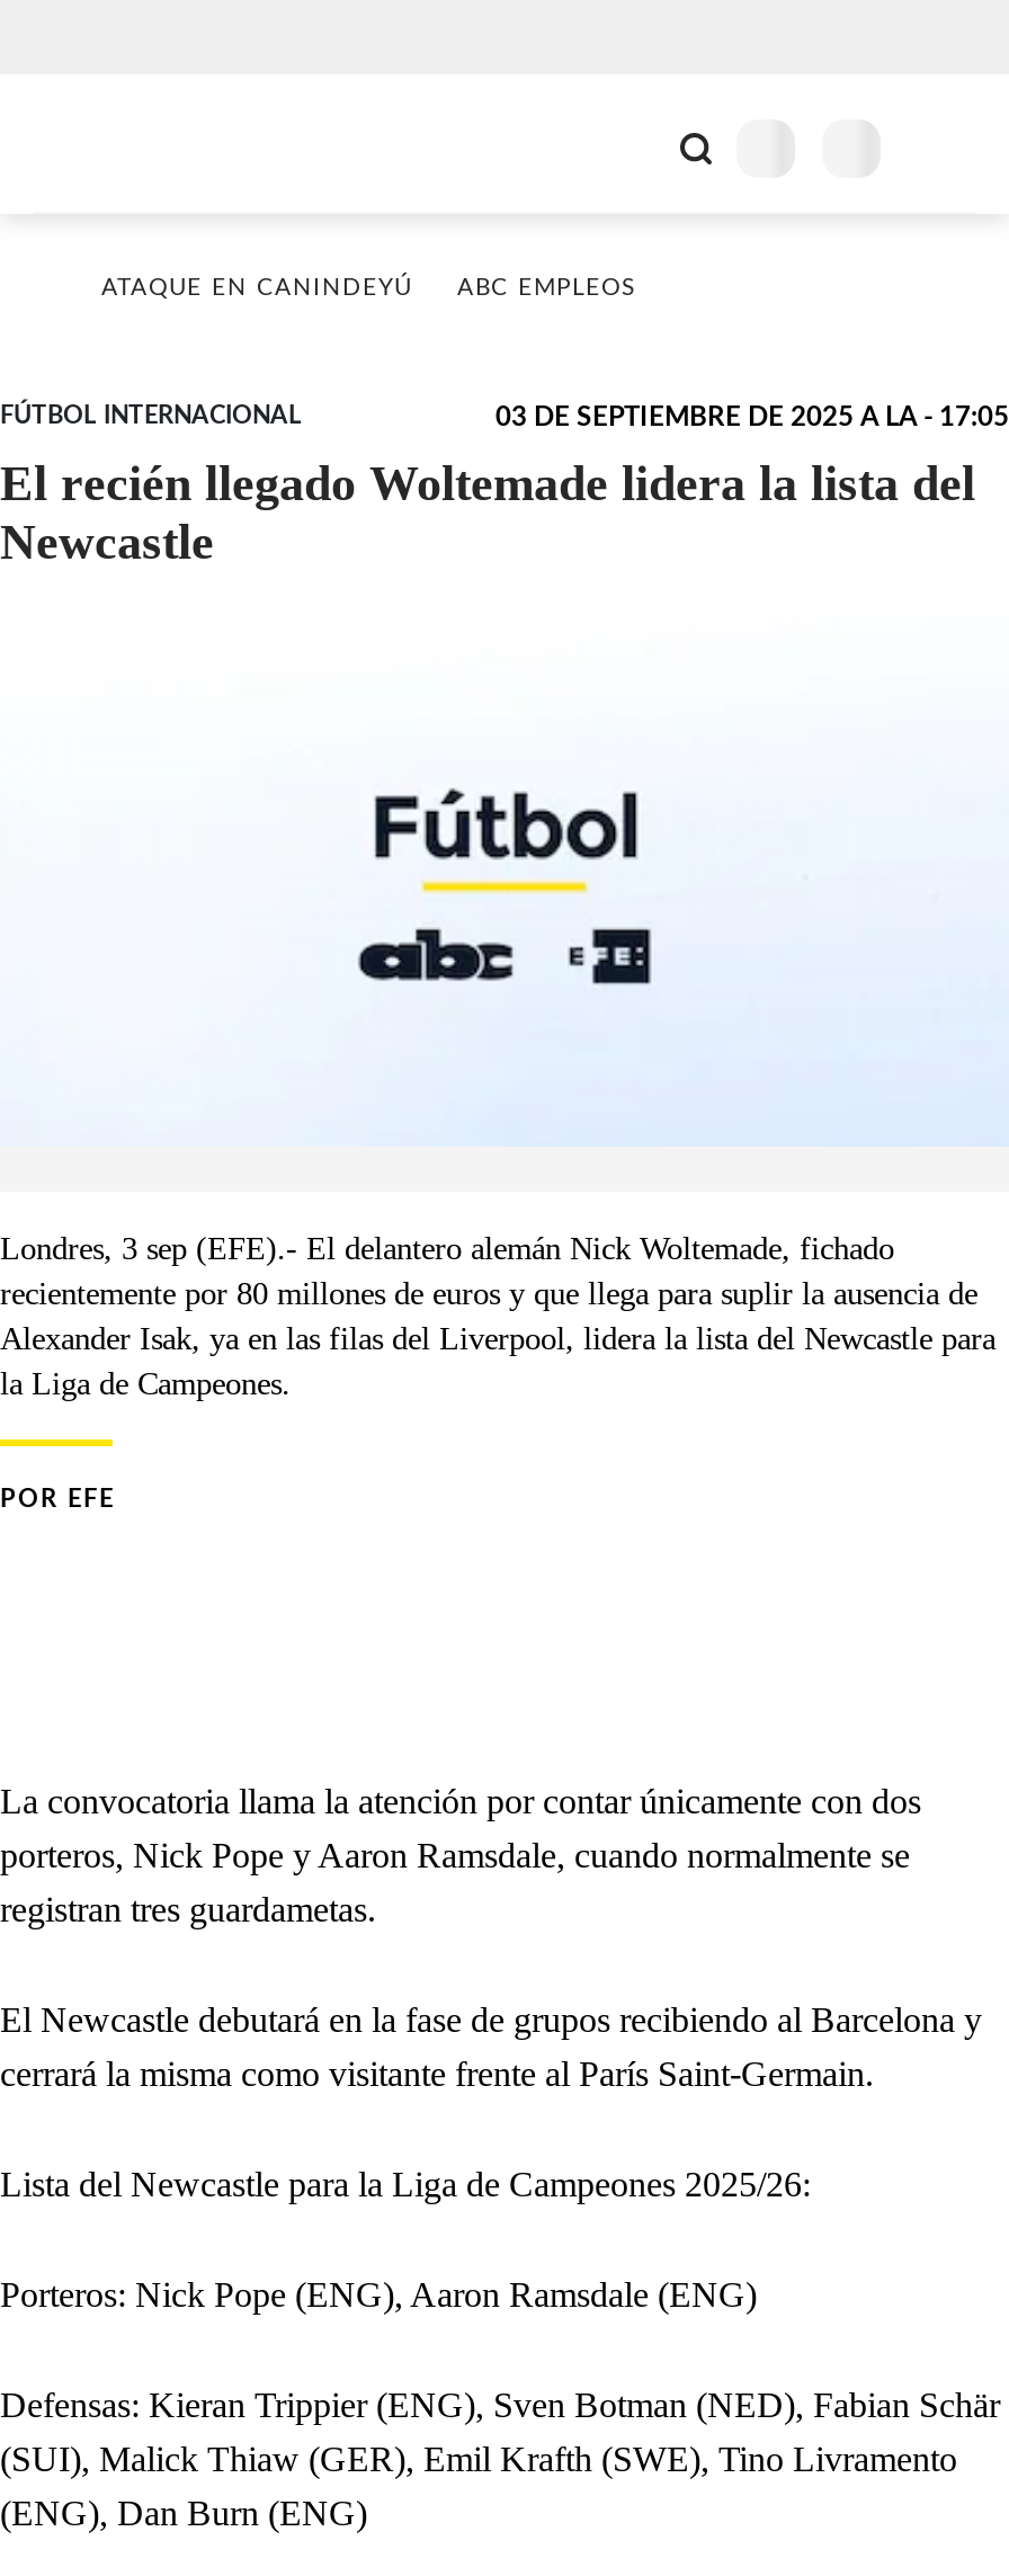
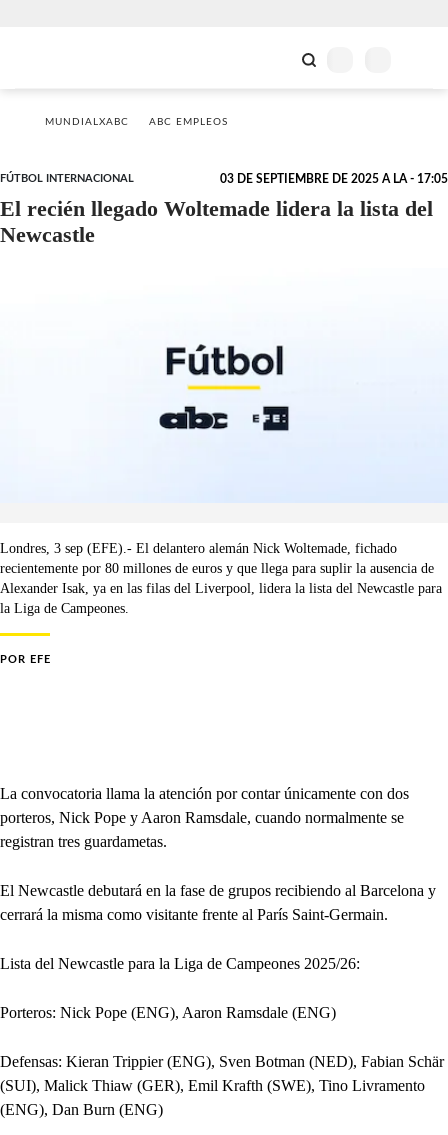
- ATAQUE EN CANINDEYÚ
+ MUNDIALXABC
